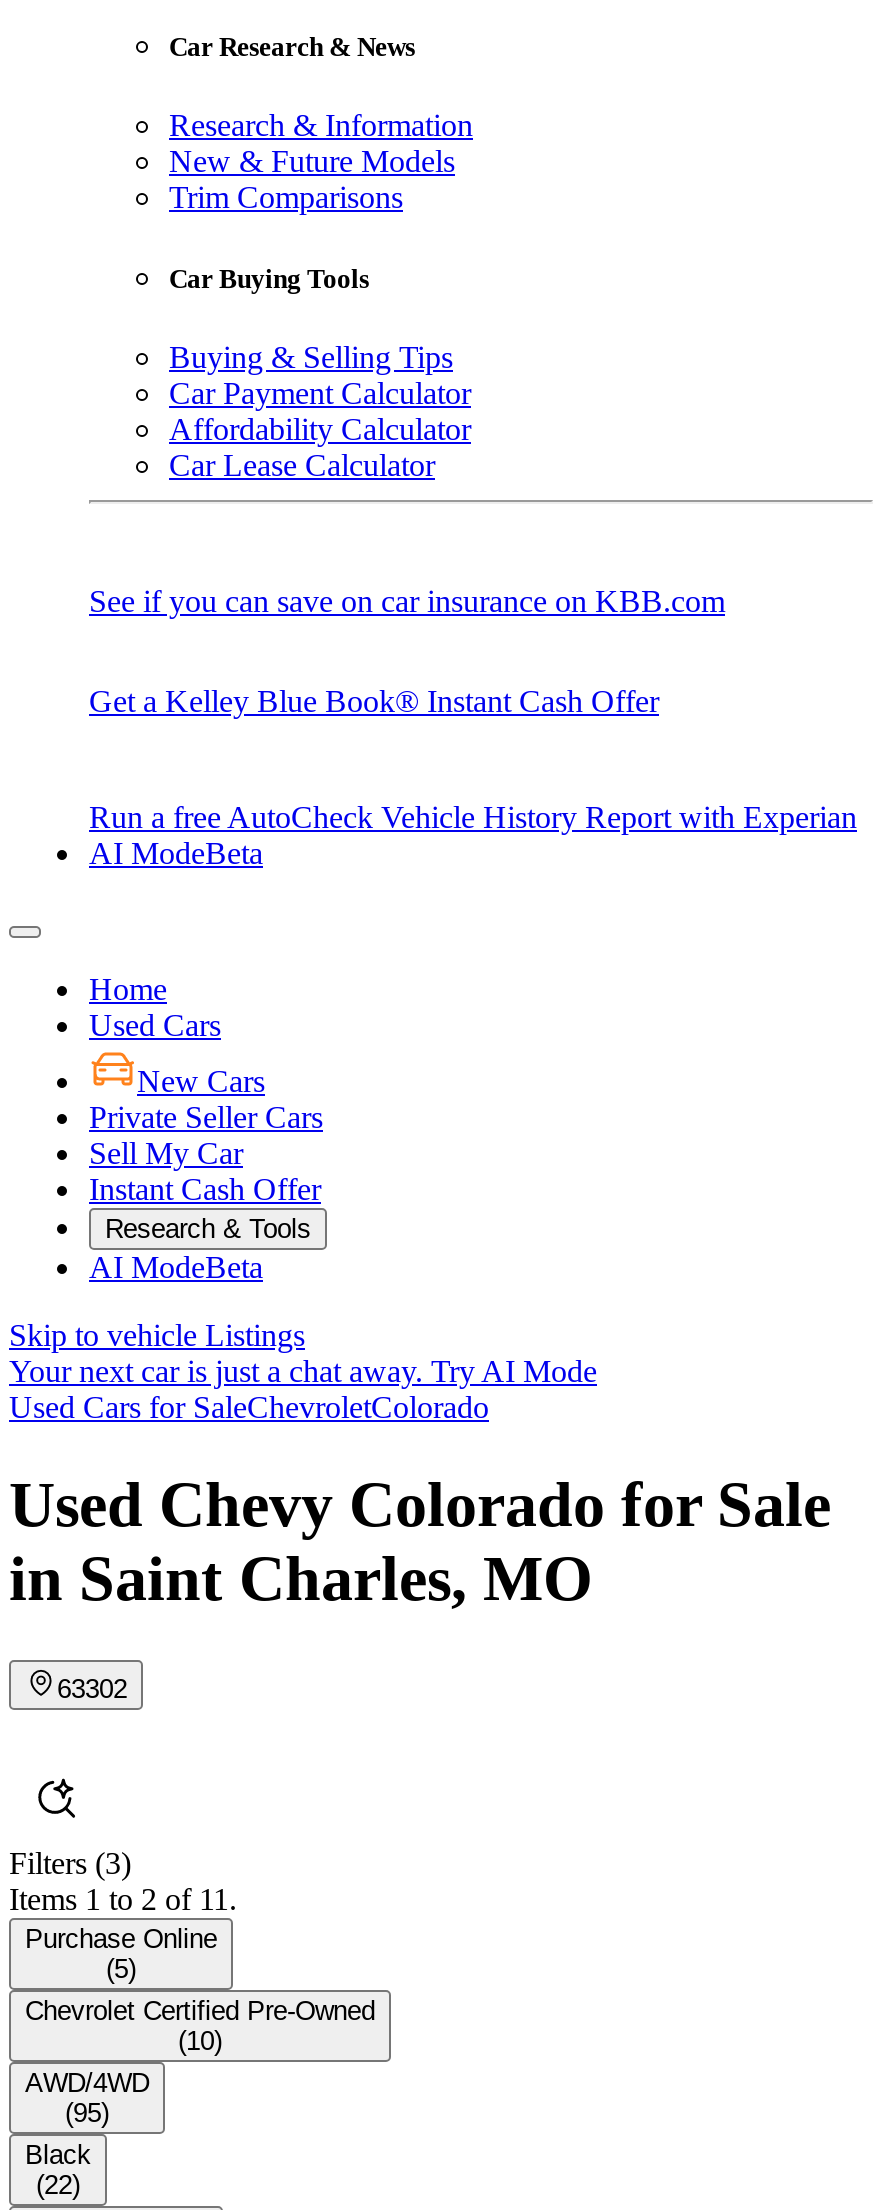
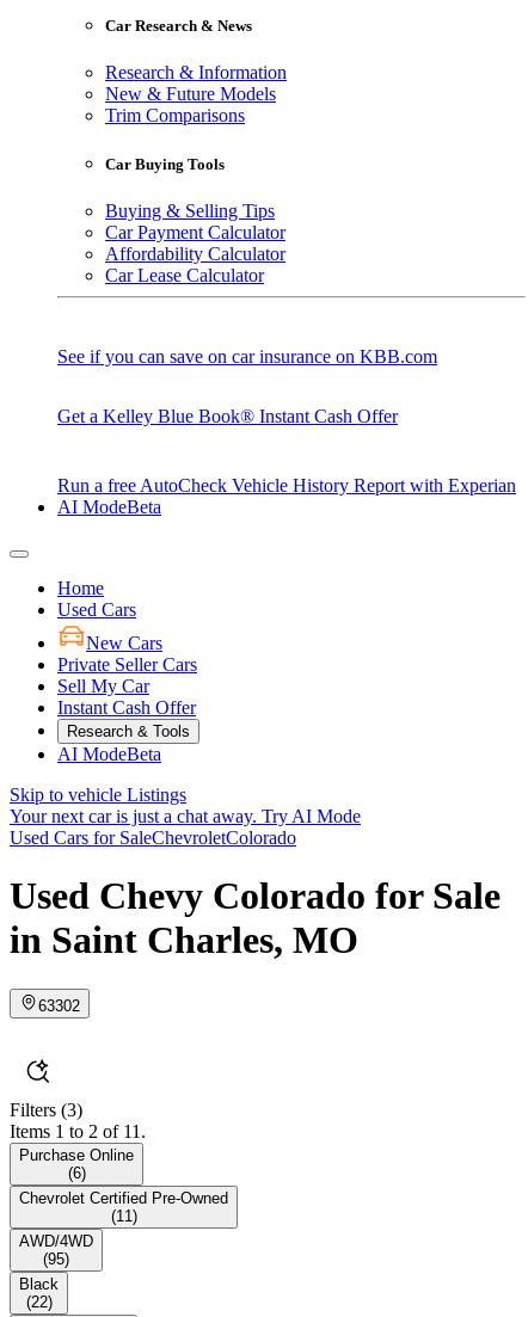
- (5)
+ (6)

- (10)
+ (11)
